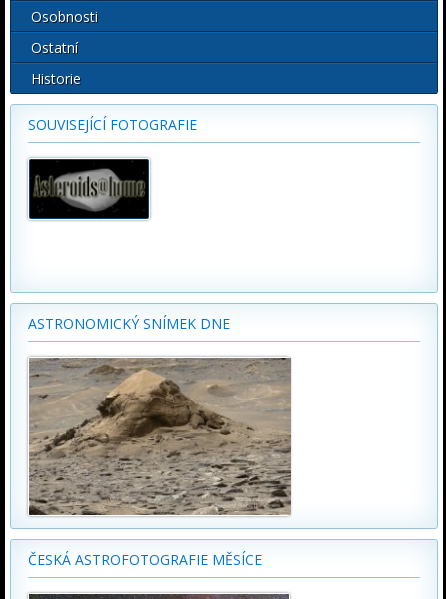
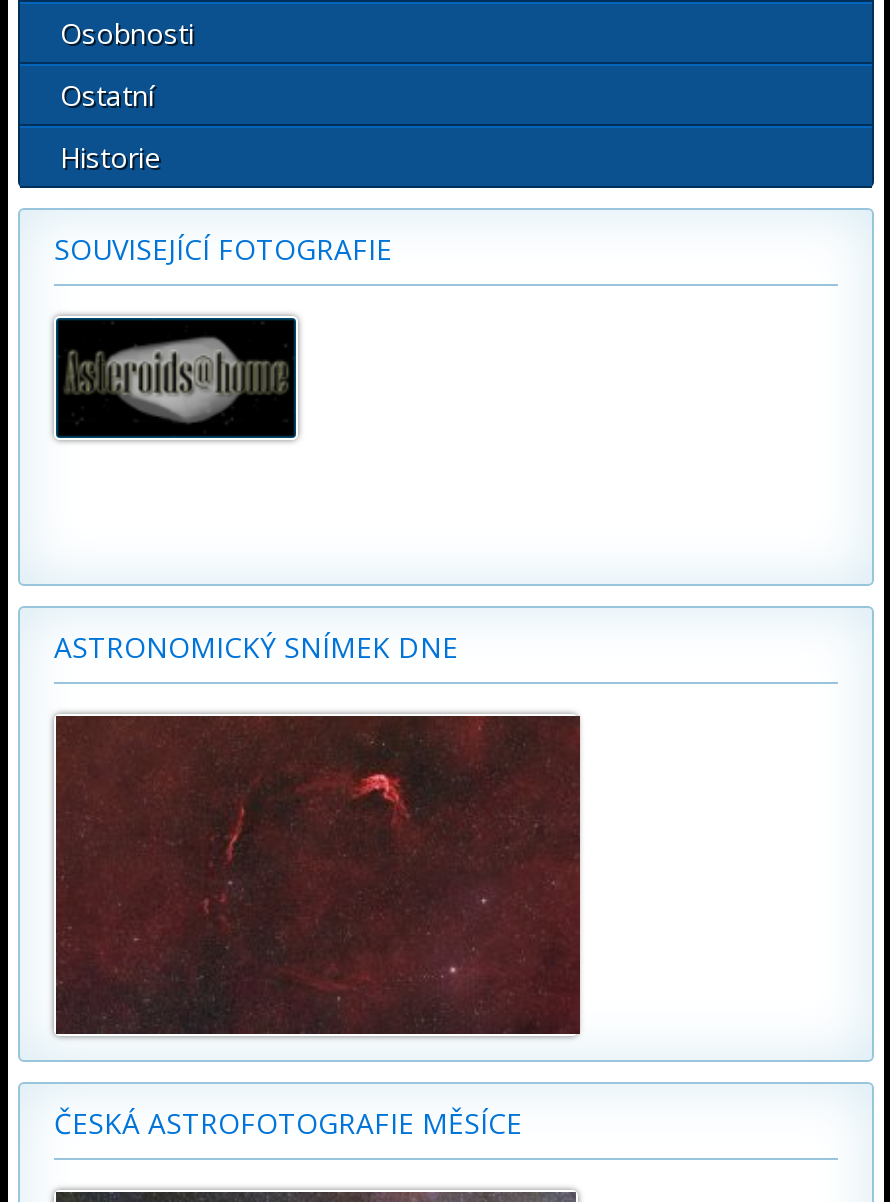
- [image]
+ [image]
